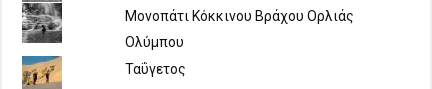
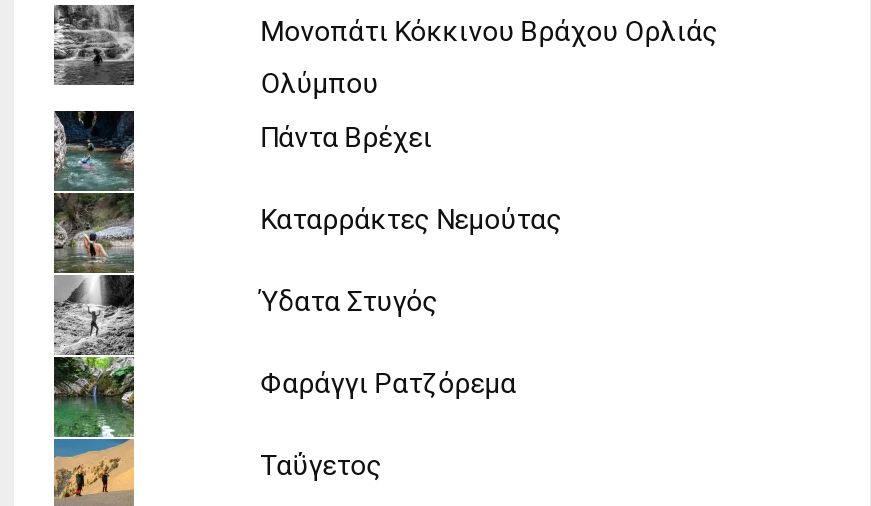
+ [image]

+ Πάντα Βρέχει
+ Καταρράκτες Νεμούτας
+ Ύδατα Στυγός
+ Φαράγγι Ρατζόρεμα
